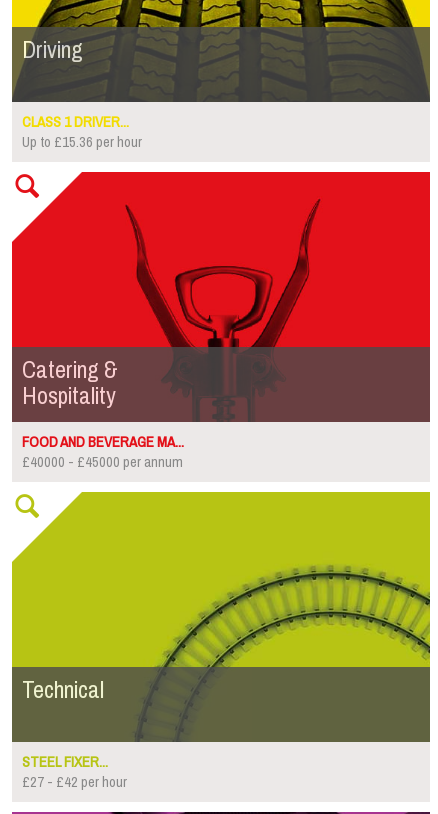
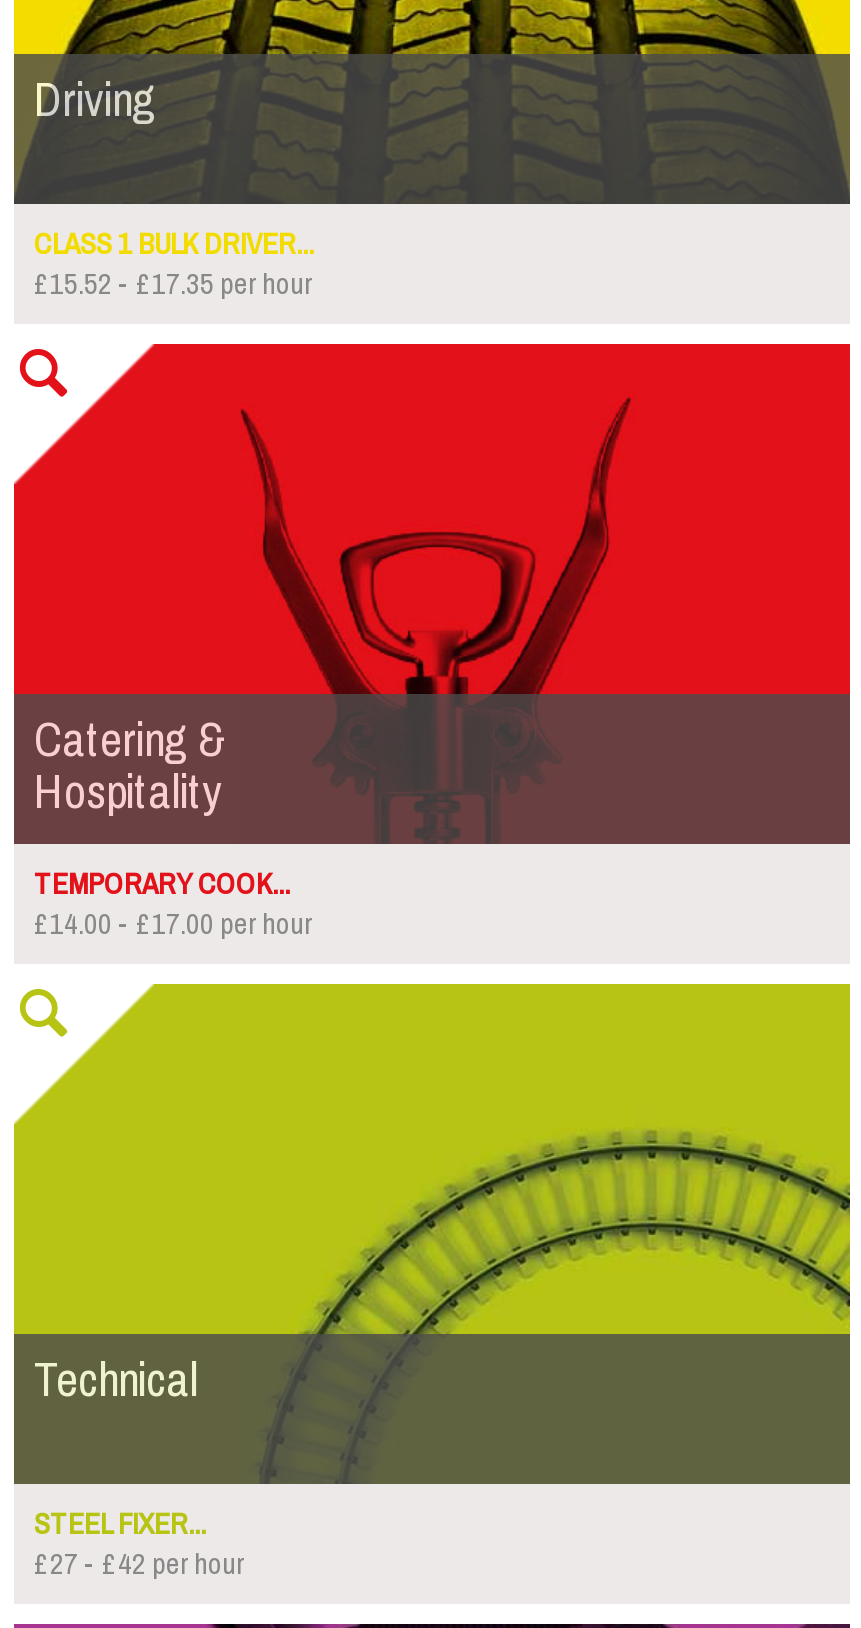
- CLASS 1 DRIVER...
- Up to £15.36 per hour
+ CLASS 1 BULK DRIVER...
+ £15.52 - £17.35 per hour

- FOOD AND BEVERAGE MA...
- £40000 - £45000 per annum
+ TEMPORARY COOK...
+ £14.00 - £17.00 per hour
